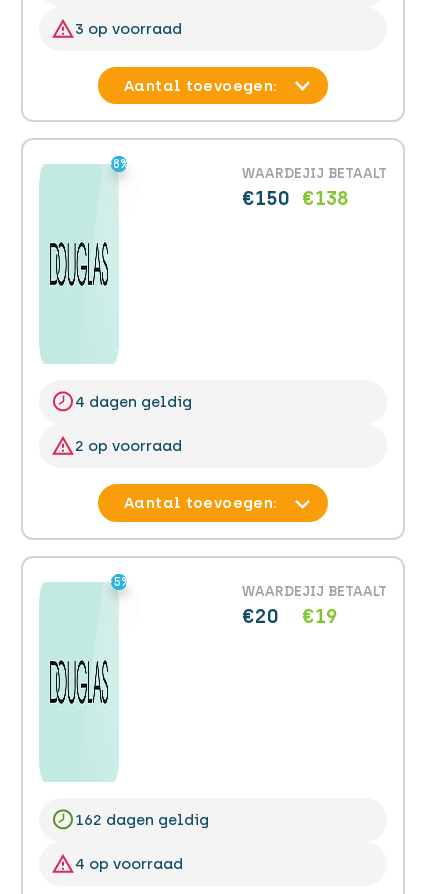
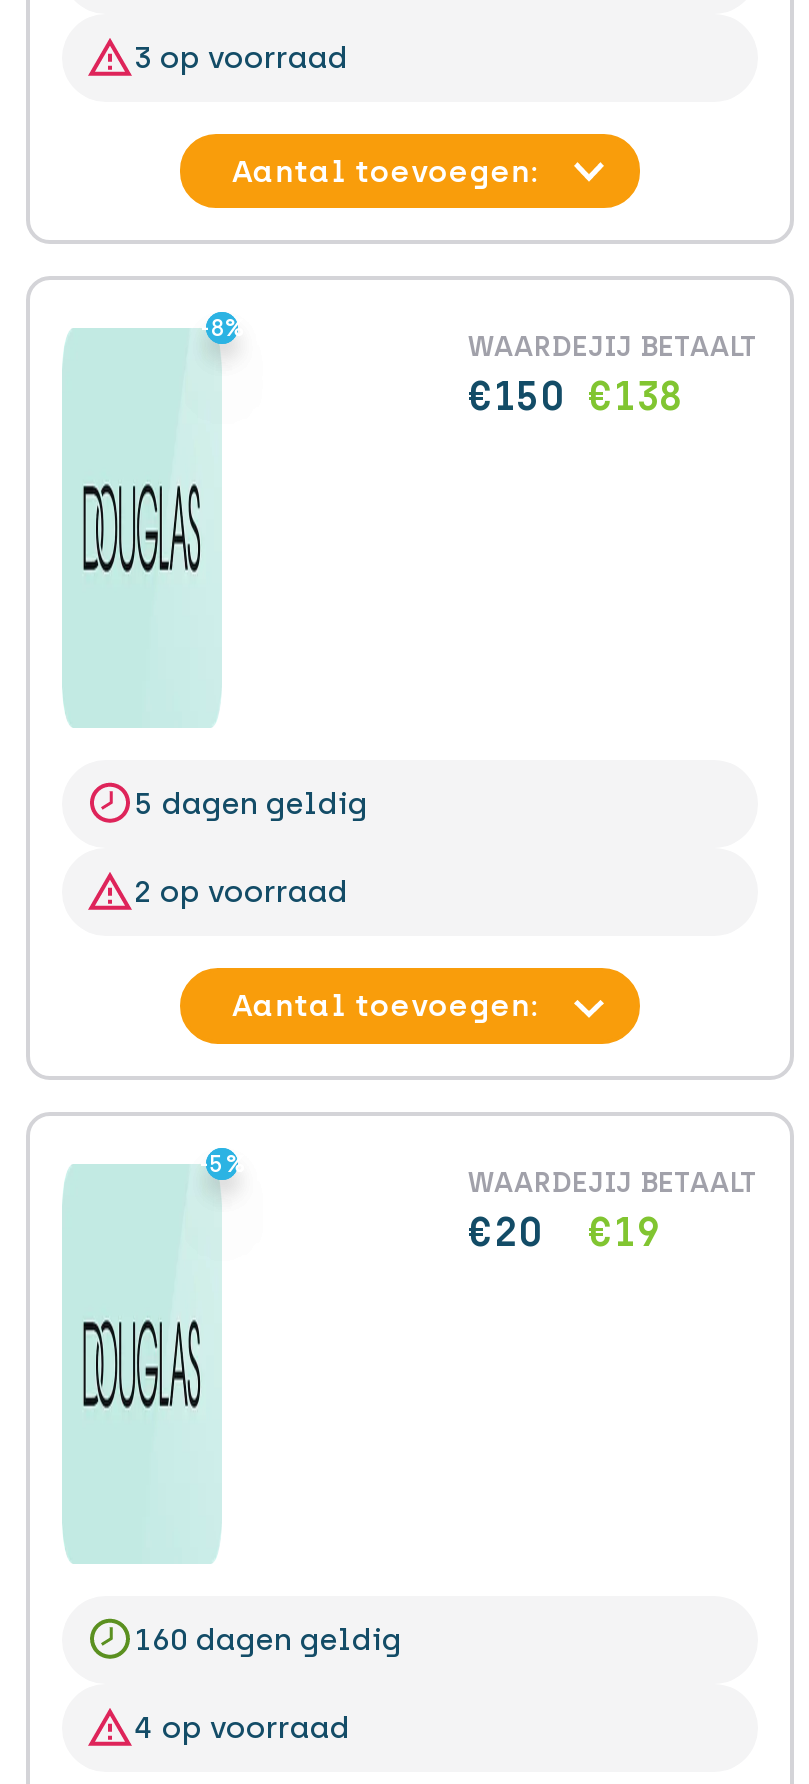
- 4 dagen geldig
+ 5 dagen geldig

- 162 dagen geldig
+ 160 dagen geldig
